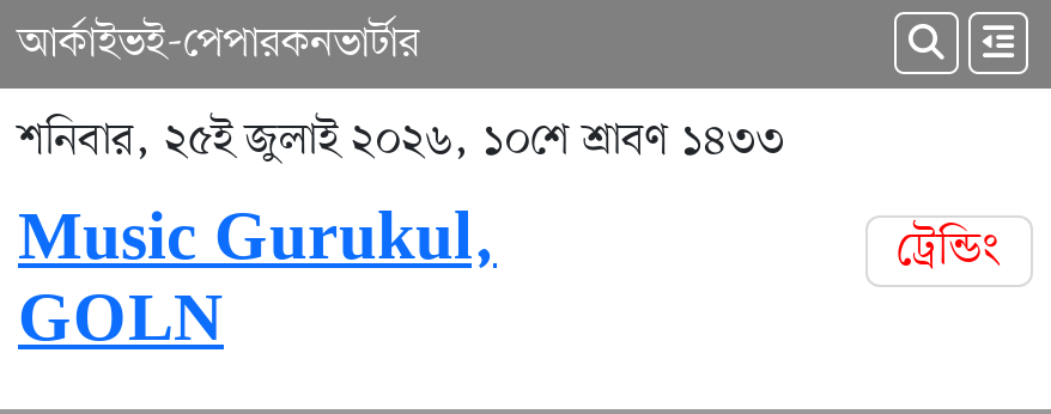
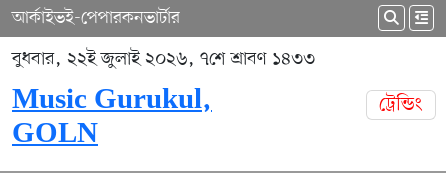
- শনিবার, ২৫ই জুলাই ২০২৬, ১০শে শ্রাবণ ১৪৩৩
+ বুধবার, ২২ই জুলাই ২০২৬, ৭শে শ্রাবণ ১৪৩৩
